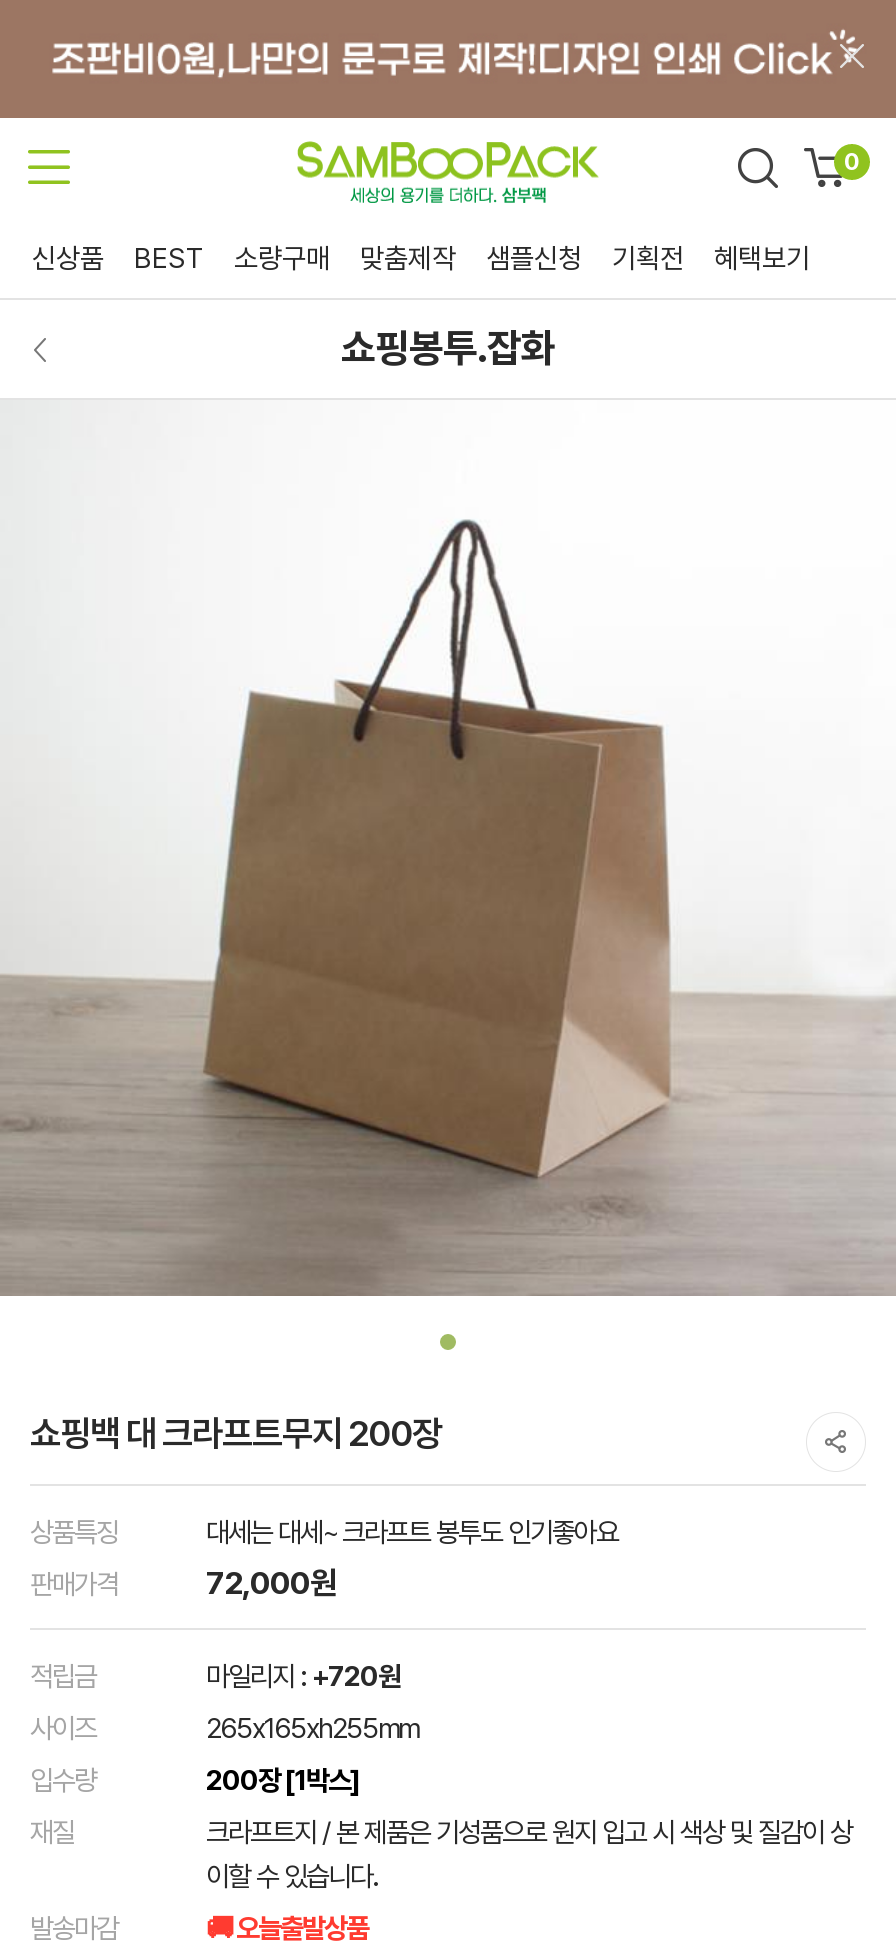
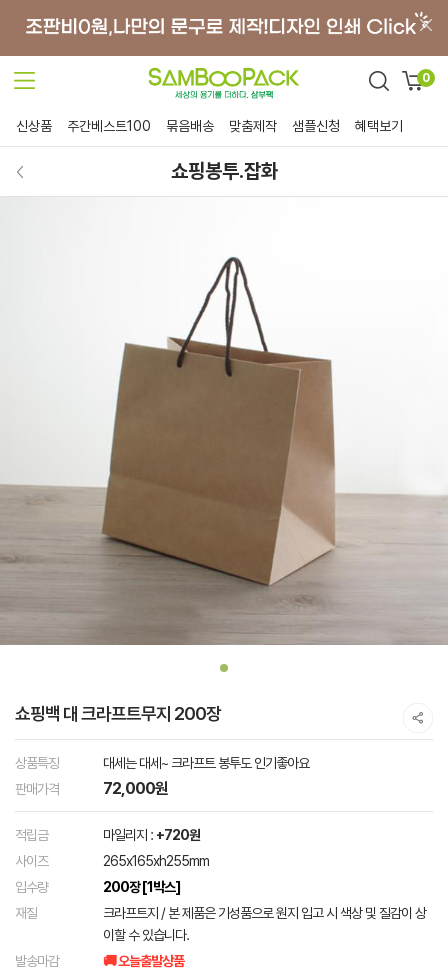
- BEST
- 소량구매
+ 주간베스트100
+ 묶음배송

- 기획전
